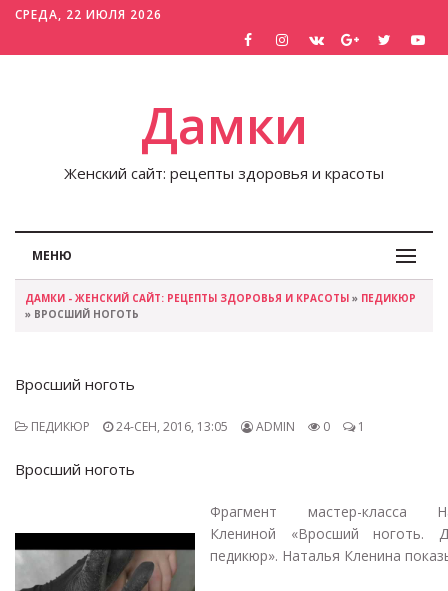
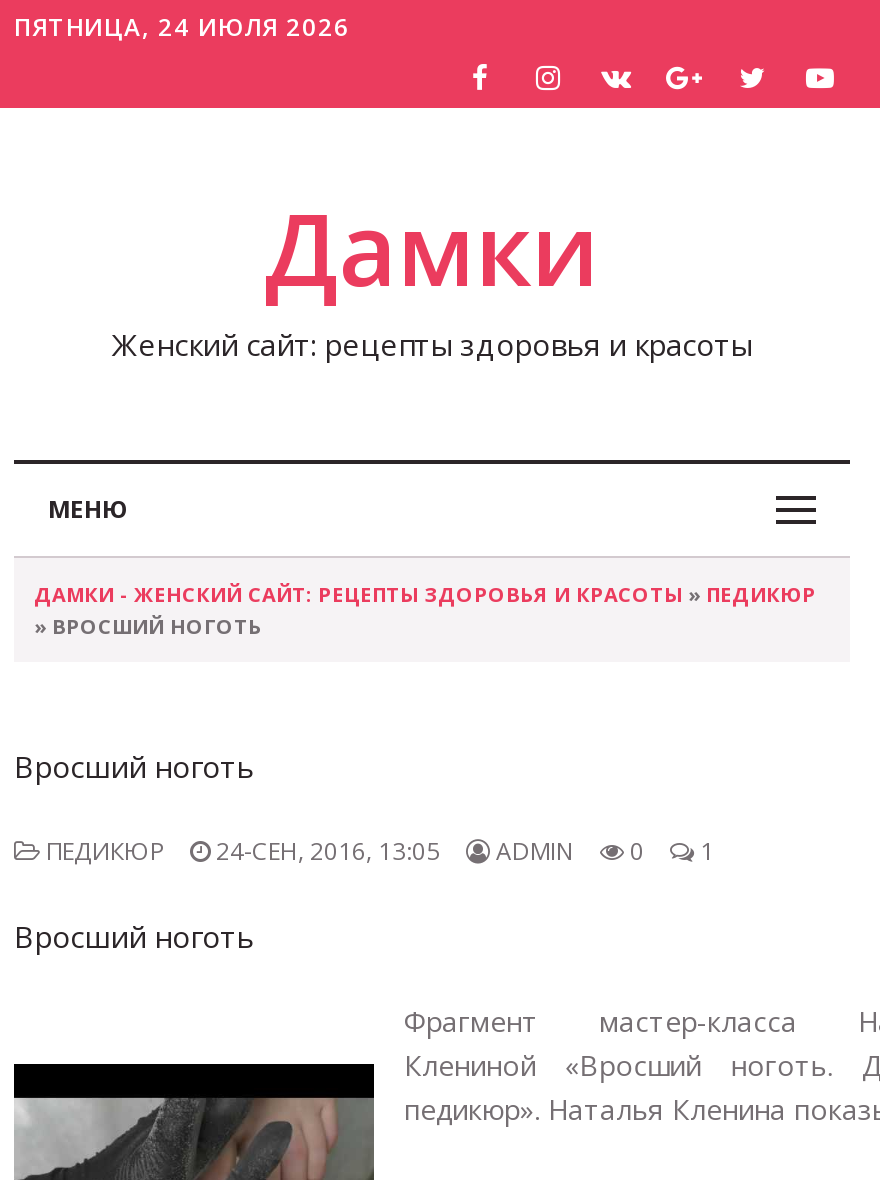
- СРЕДА, 22 ИЮЛЯ 2026
+ ПЯТНИЦА, 24 ИЮЛЯ 2026
